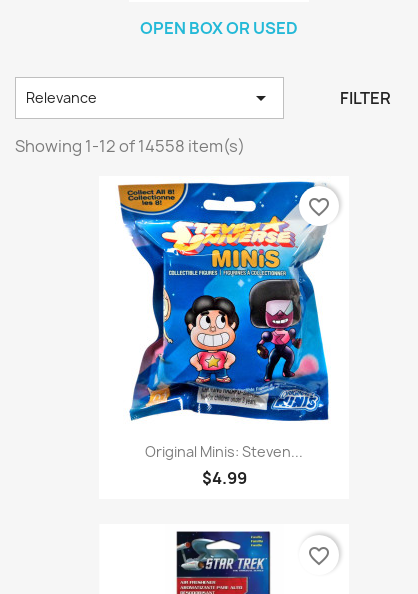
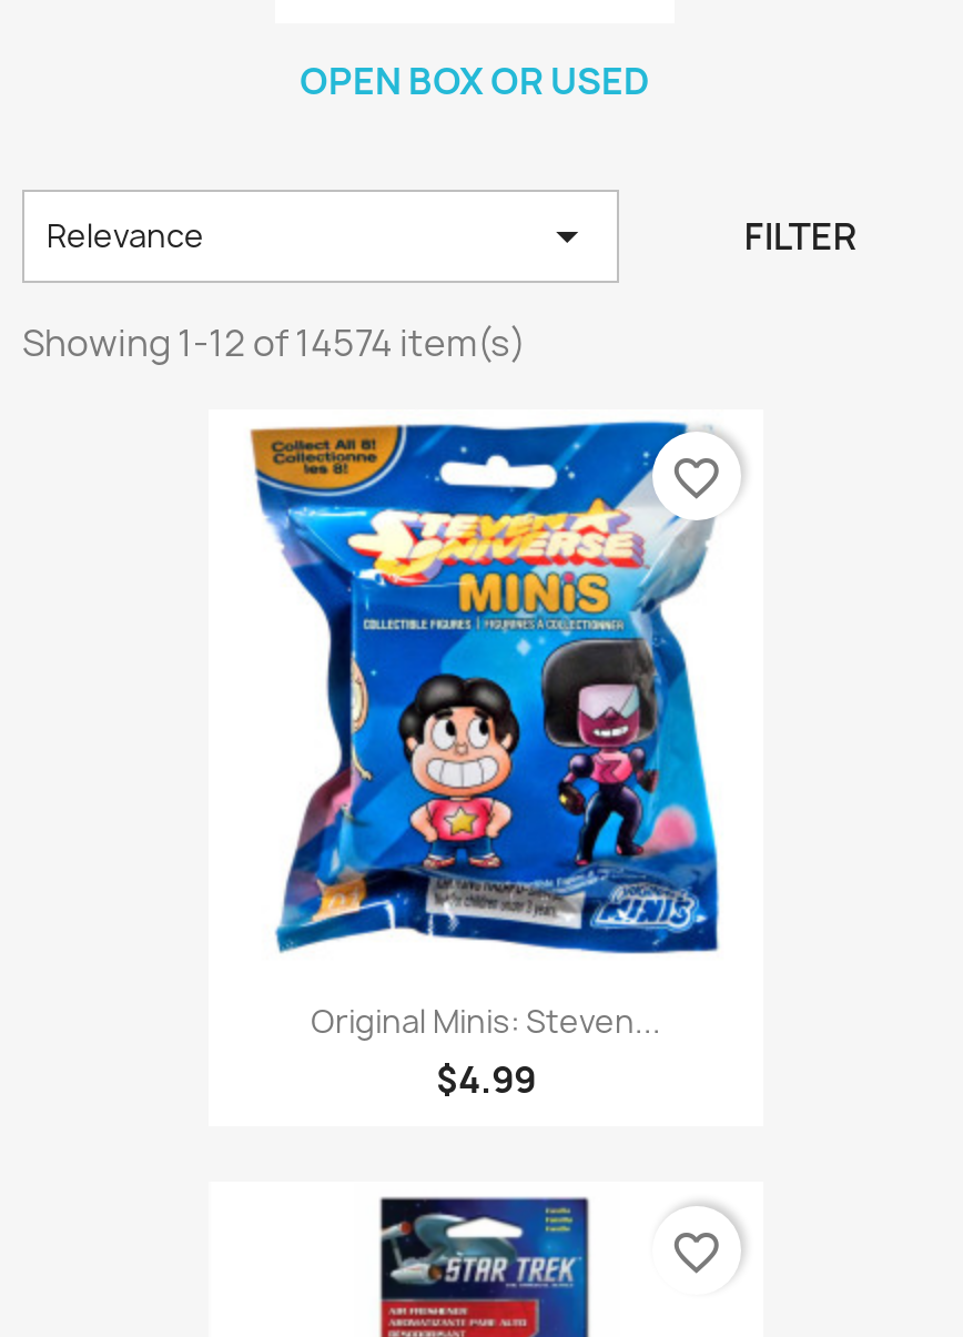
- Showing 1-12 of 14558 item(s)
+ Showing 1-12 of 14574 item(s)
